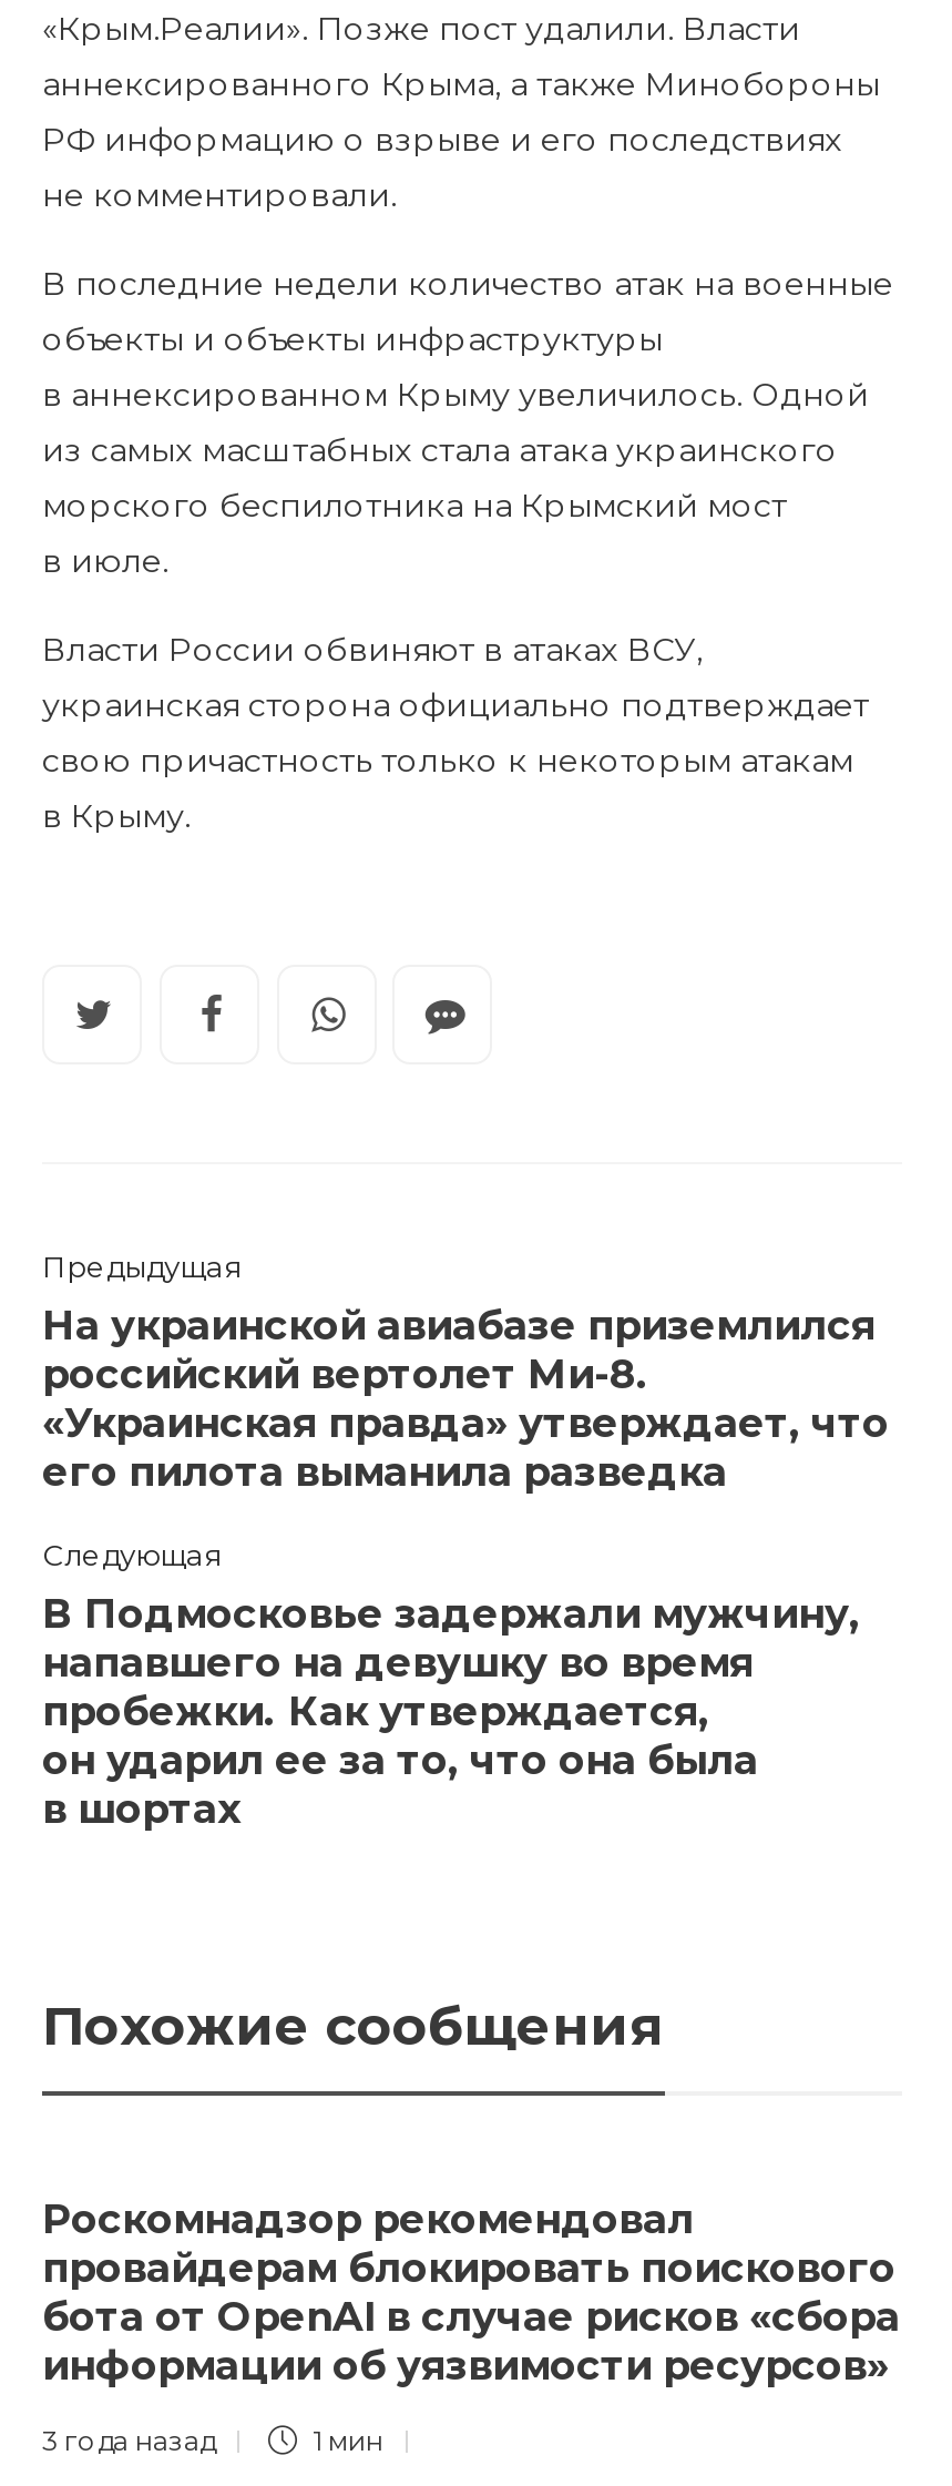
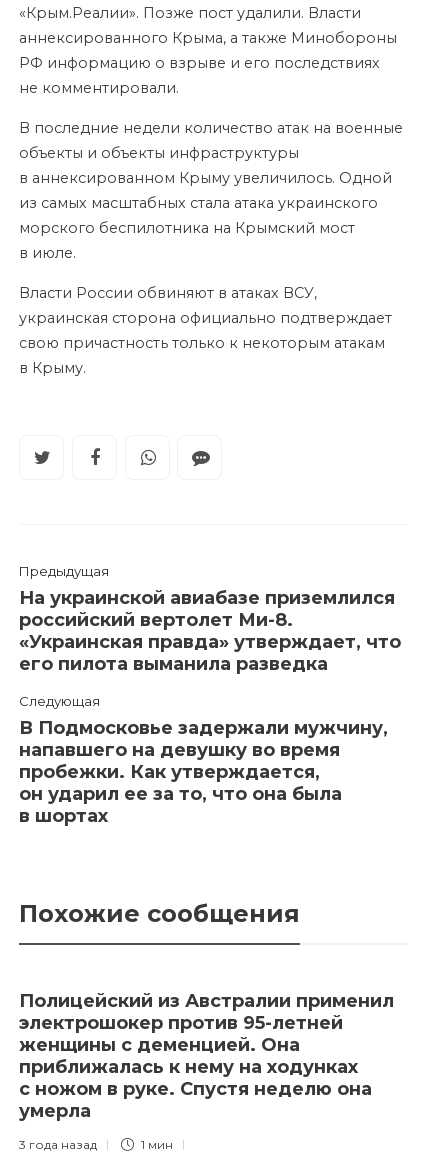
- Роскомнадзор рекомендовал
- провайдерам блокировать поискового
- бота от OpenAI в случае рисков «сбора
- информации об уязвимости ресурсов»
+ Полицейский из Австралии применил
+ электрошокер против 95-летней
+ женщины с деменцией. Она
+ приближалась к нему на ходунках
+ с ножом в руке. Спустя неделю она
+ умерла
